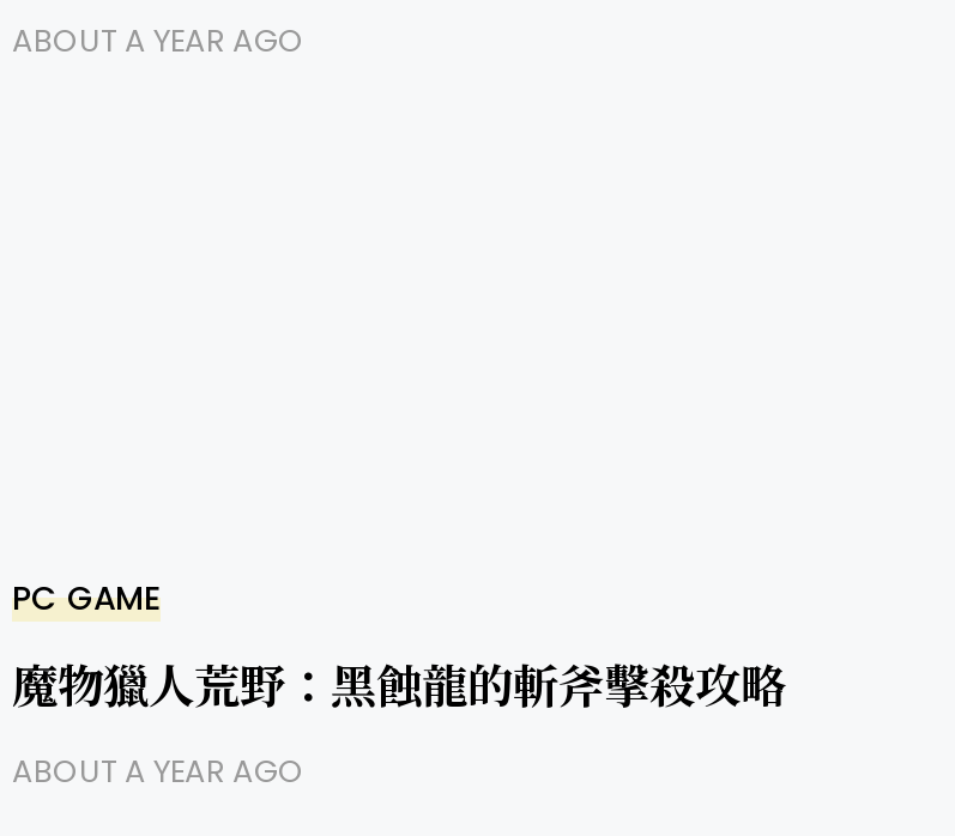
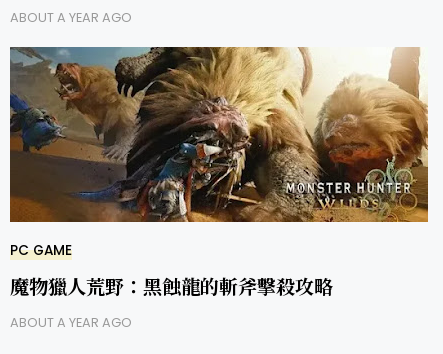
+ [image]
